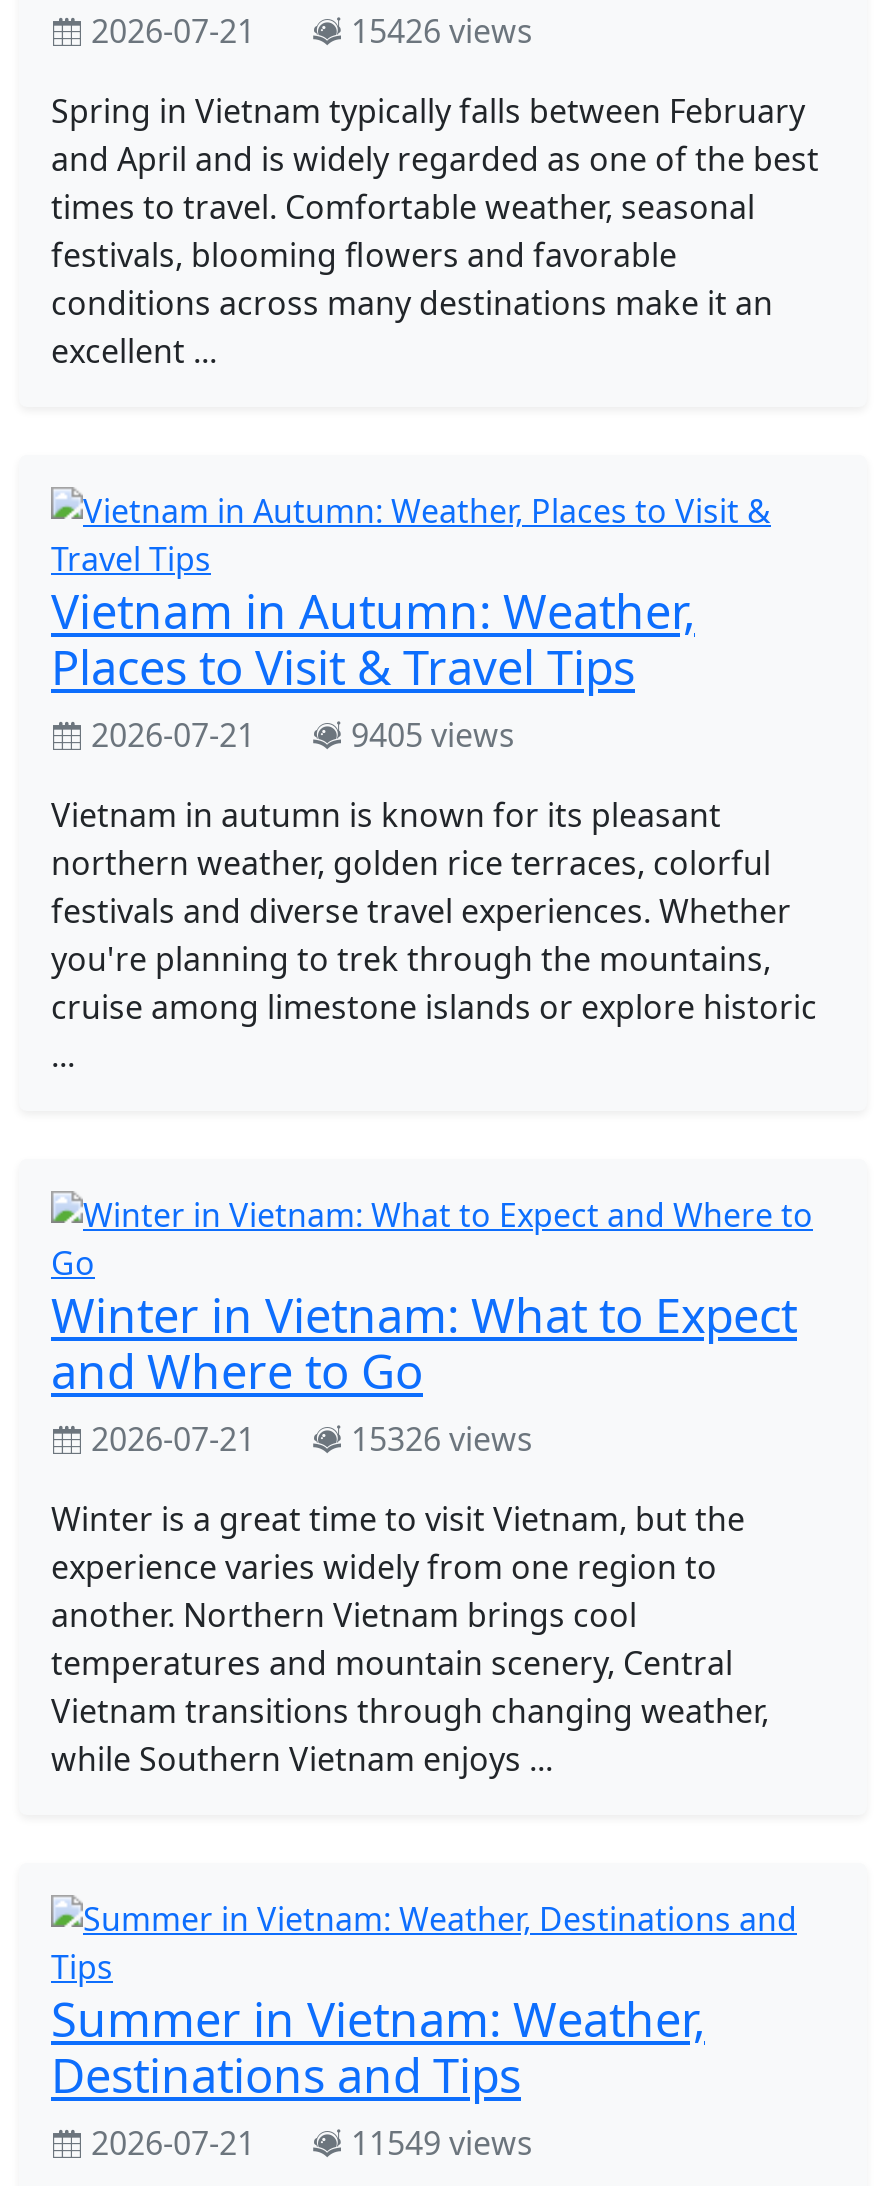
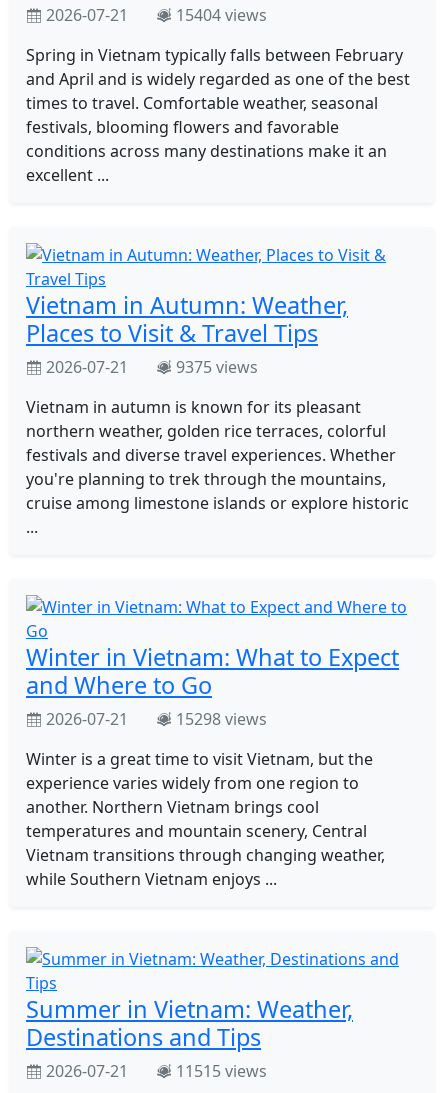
- 2026-07-21 15426 views
+ 2026-07-21 15404 views

- 2026-07-21 9405 views
+ 2026-07-21 9375 views

- 2026-07-21 15326 views
+ 2026-07-21 15298 views

- 2026-07-21 11549 views
+ 2026-07-21 11515 views
